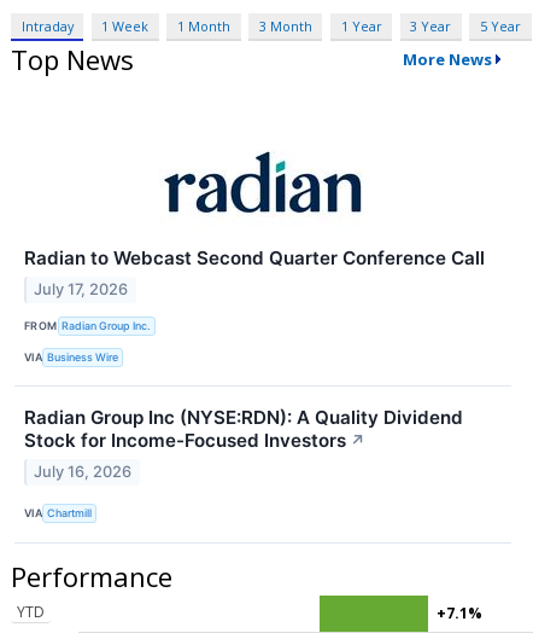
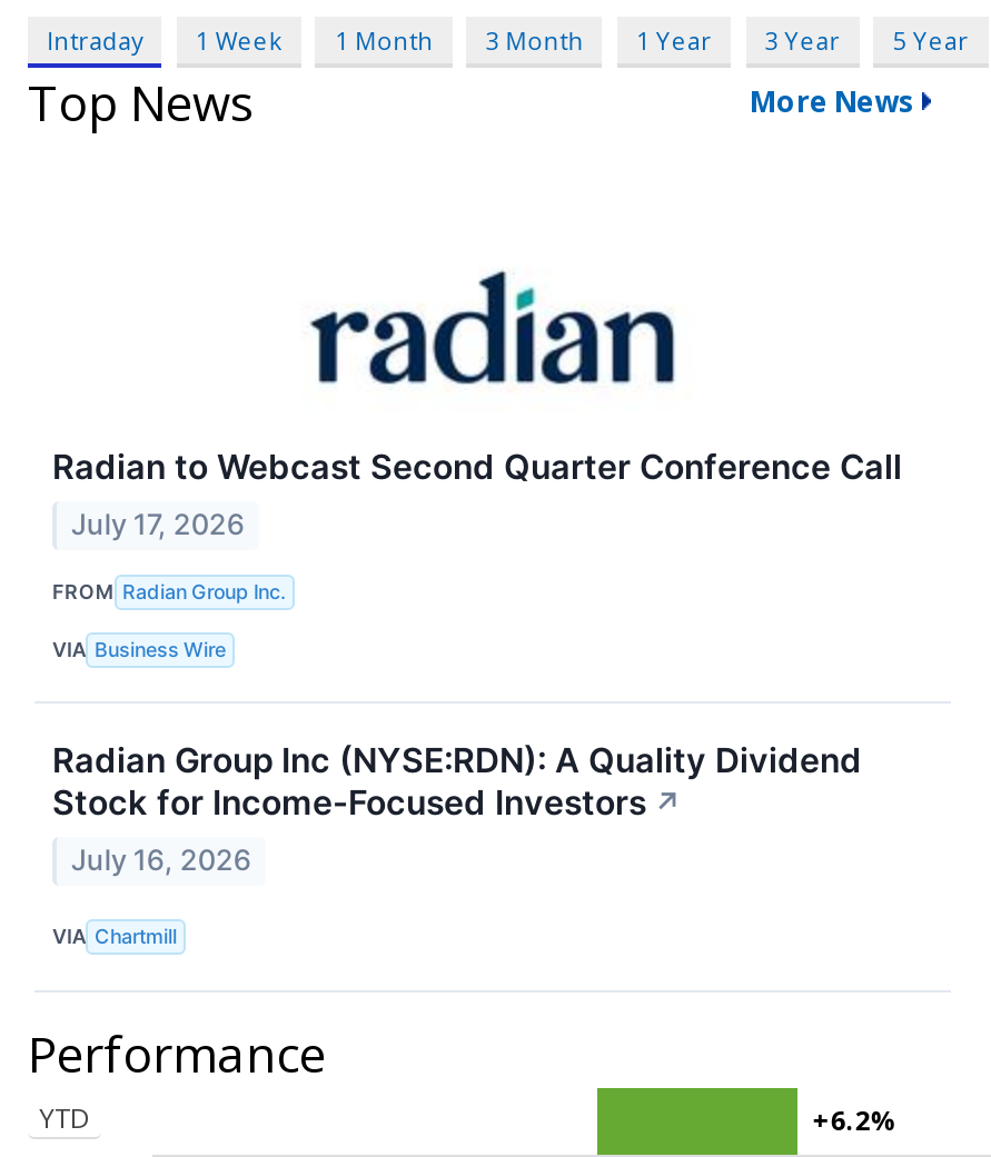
- +7.1%
+ +6.2%
